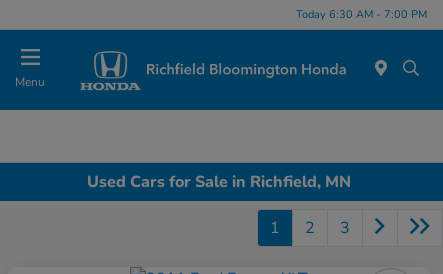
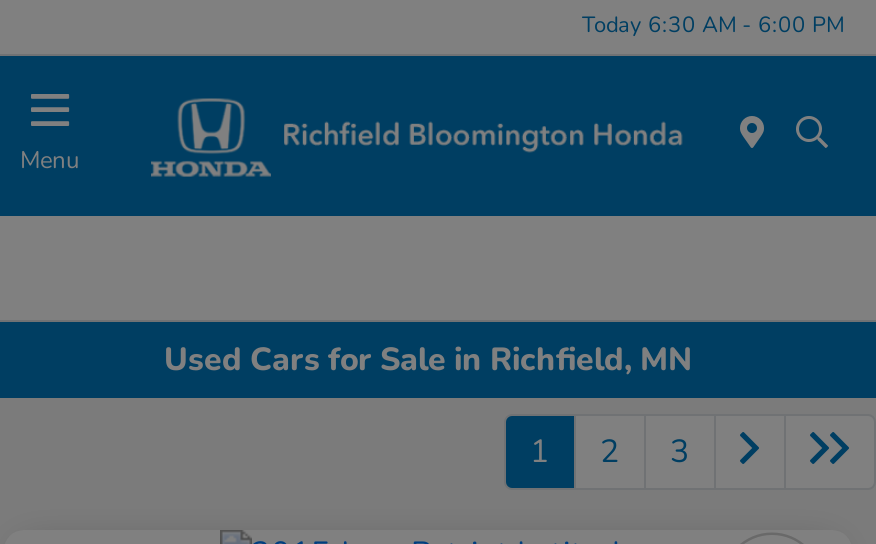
- Today 6:30 AM - 7:00 PM
+ Today 6:30 AM - 6:00 PM
